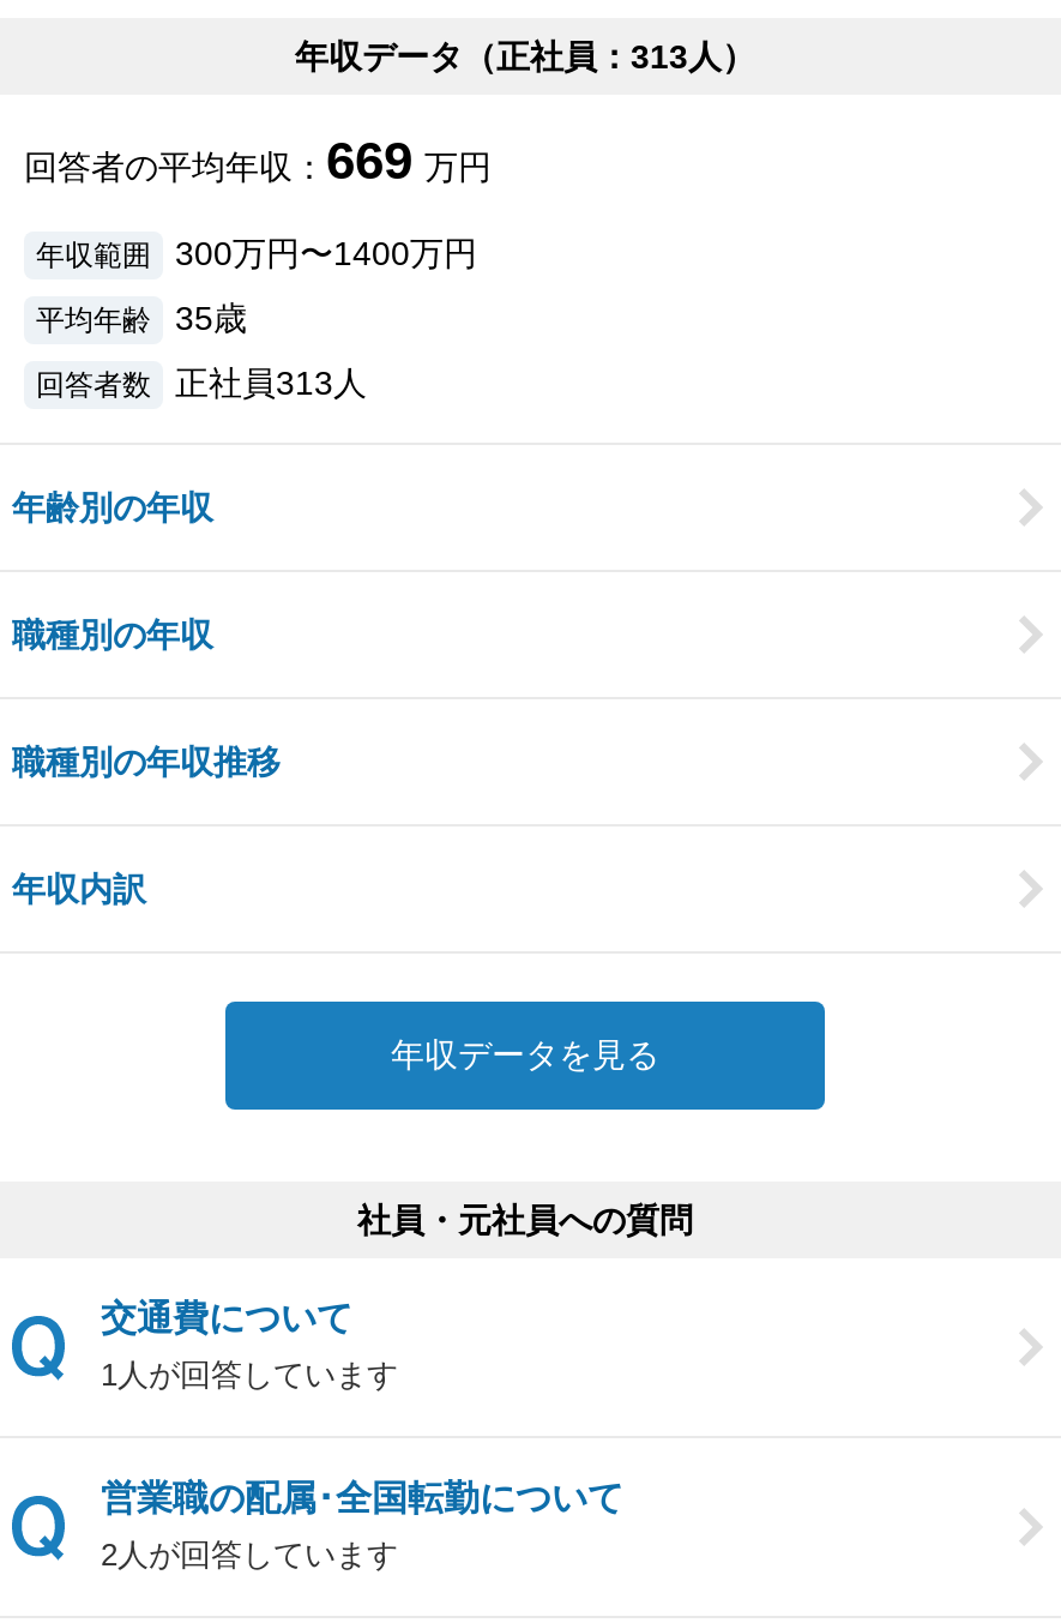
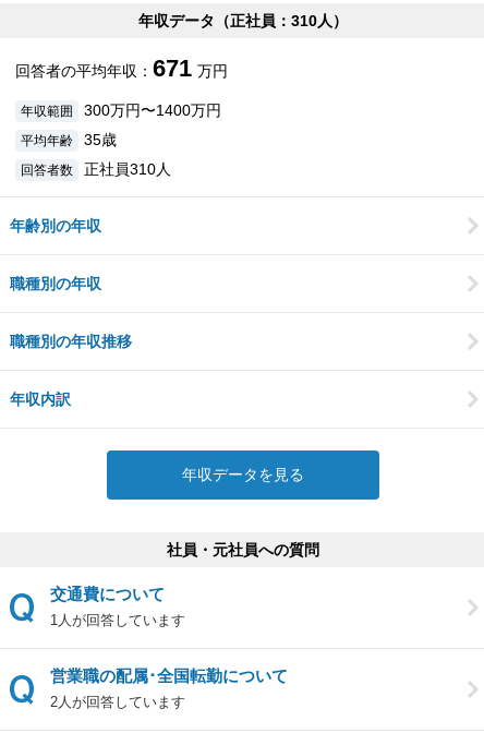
- 年収データ（正社員 313人）
+ 年収データ（正社員 310人）

- 回答者の平均年収：669 万円
+ 回答者の平均年収：671 万円

- 回答者数 正社員313人
+ 回答者数 正社員310人
